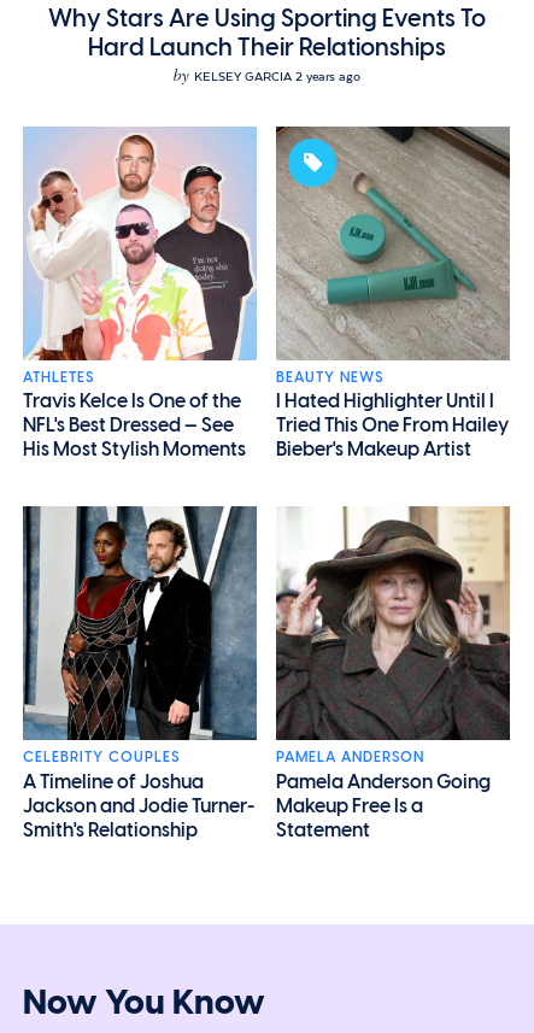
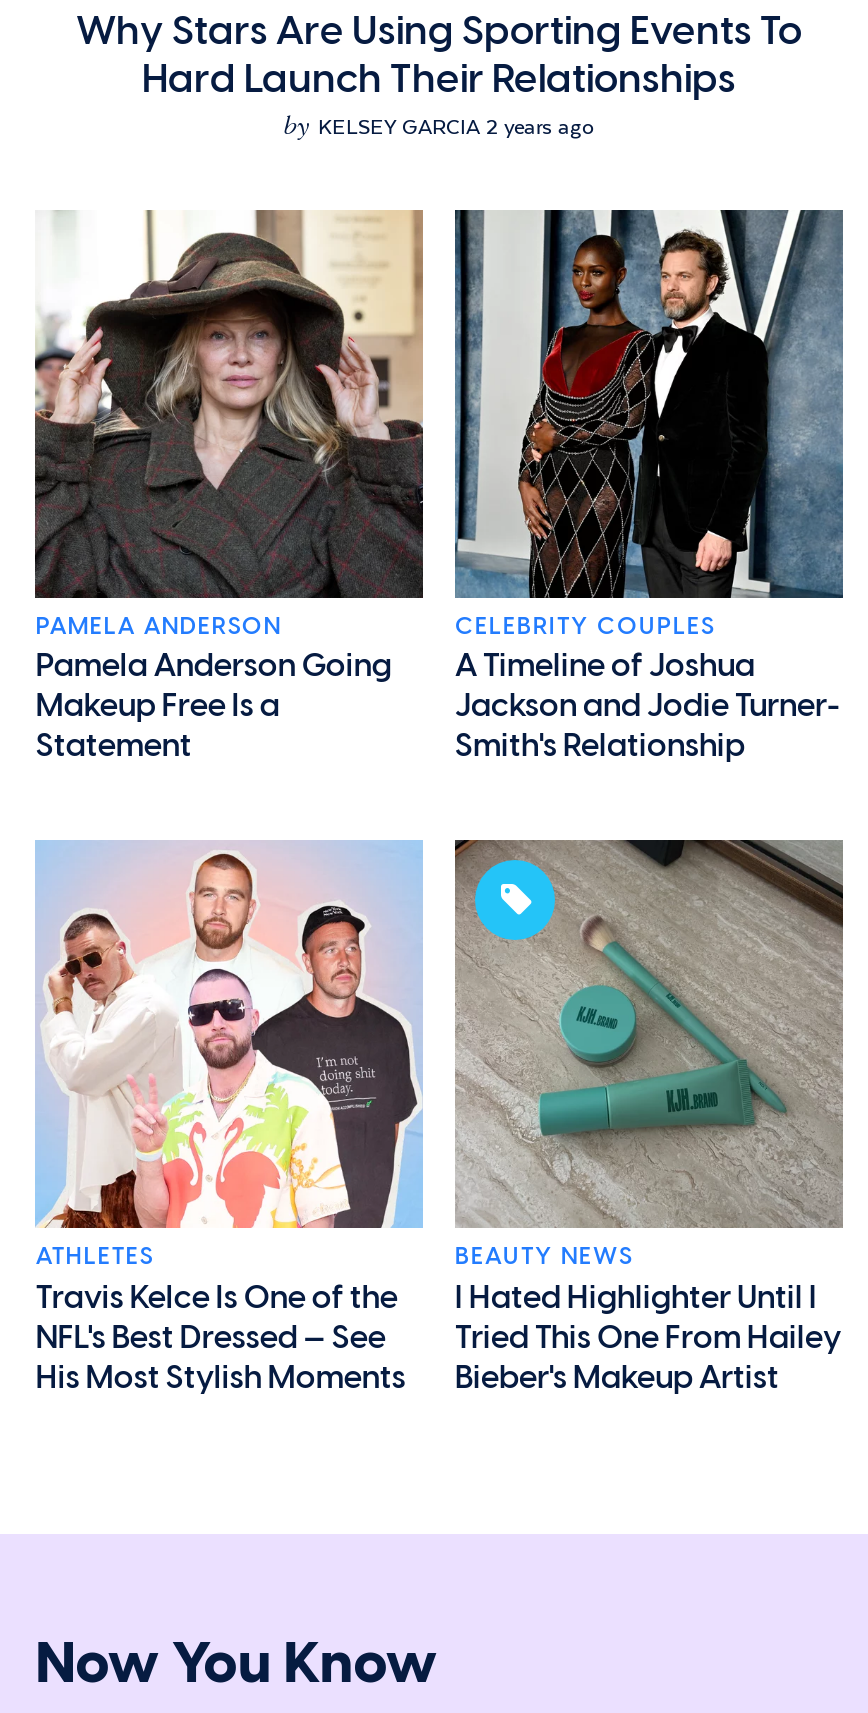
moved down: [image] | ATHLETES | Travis Kelce Is One of the | ... | Tried This One From Hailey | Bieber's Makeup Artist

moved up: [image] | CELEBRITY COUPLES | A Timeline of Joshua | Jackson and Jodie Turner- | Smith's Relationship

moved up: [image] | PAMELA ANDERSON | Pamela Anderson Going | Makeup Free Is a | Statement
